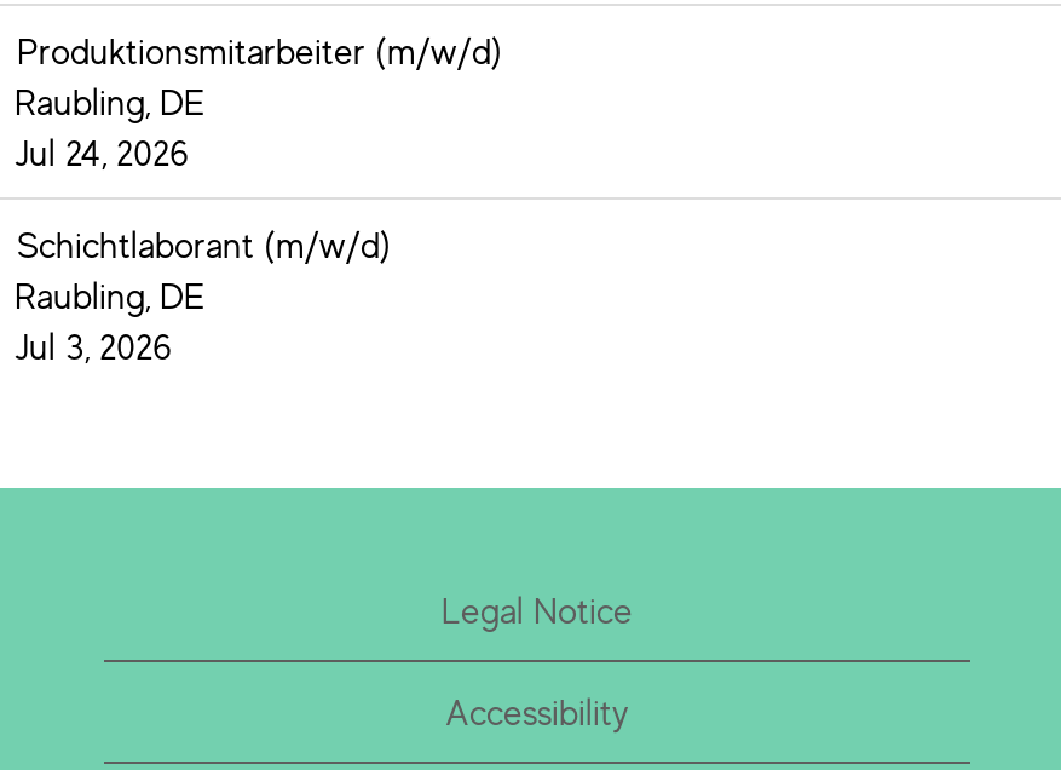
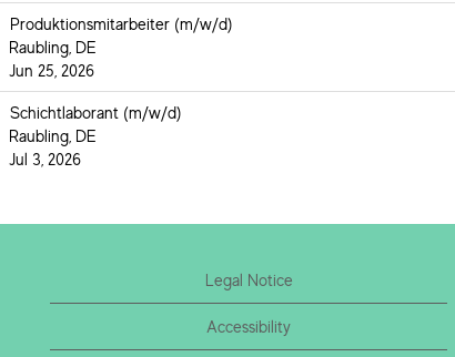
- Jul 24, 2026
+ Jun 25, 2026
